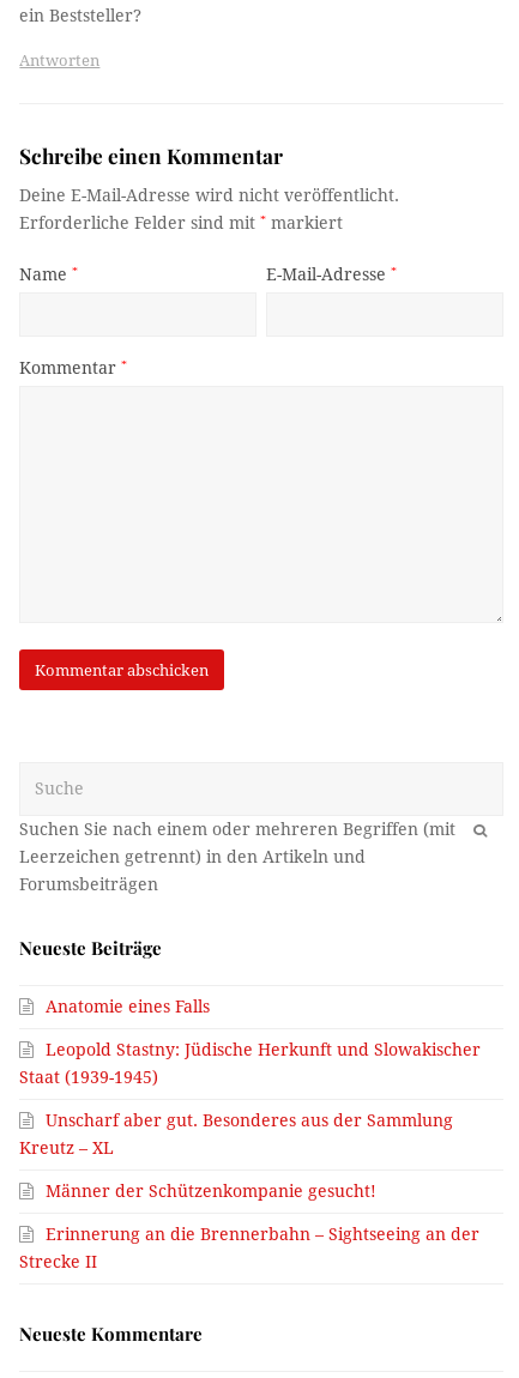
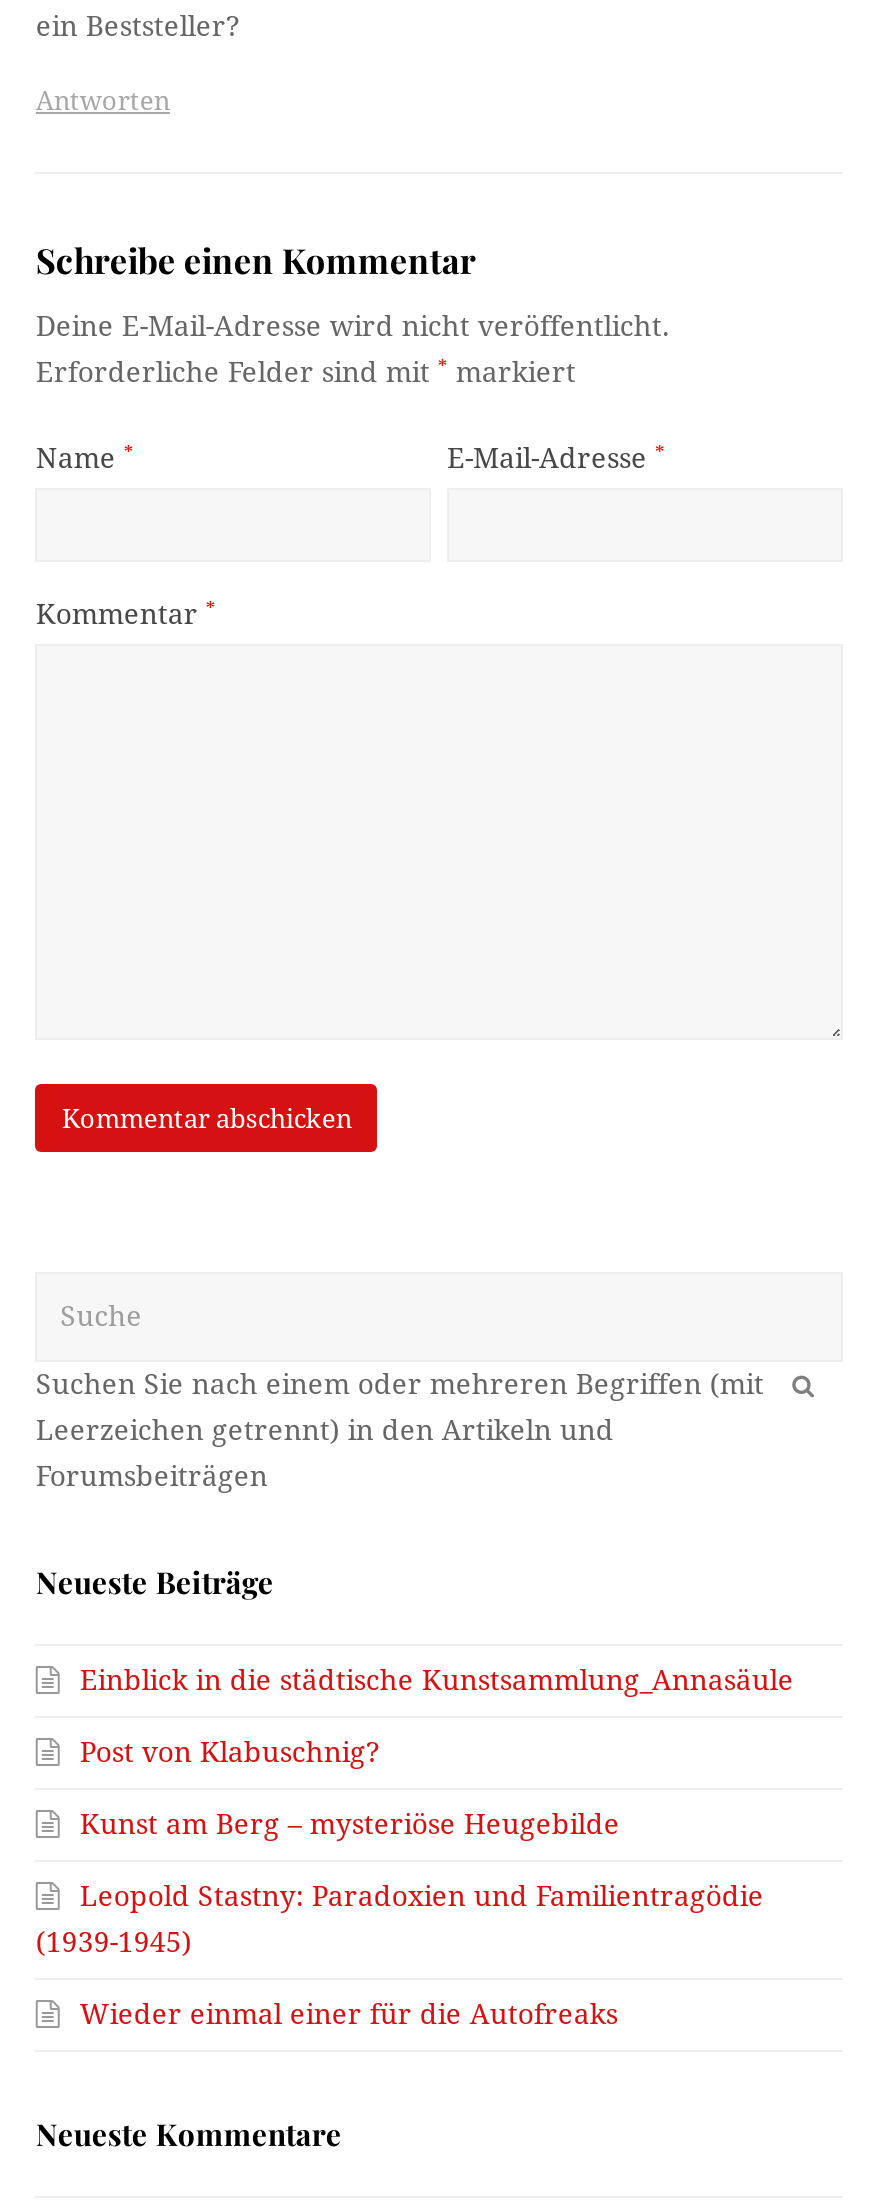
- Anatomie eines Falls
+ Einblick in die städtische Kunstsammlung_Annasäule

- Leopold Stastny: Jüdische Herkunft und Slowakischer
- Staat (1939-1945)
+ Post von Klabuschnig?

- Unscharf aber gut. Besonderes aus der Sammlung
- Kreutz – XL
+ Kunst am Berg – mysteriöse Heugebilde

- Männer der Schützenkompanie gesucht!
+ Leopold Stastny: Paradoxien und Familientragödie
+ (1939-1945)

- Erinnerung an die Brennerbahn – Sightseeing an der
- Strecke II
+ Wieder einmal einer für die Autofreaks
